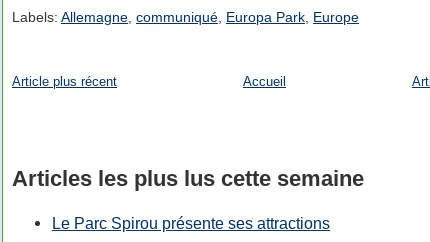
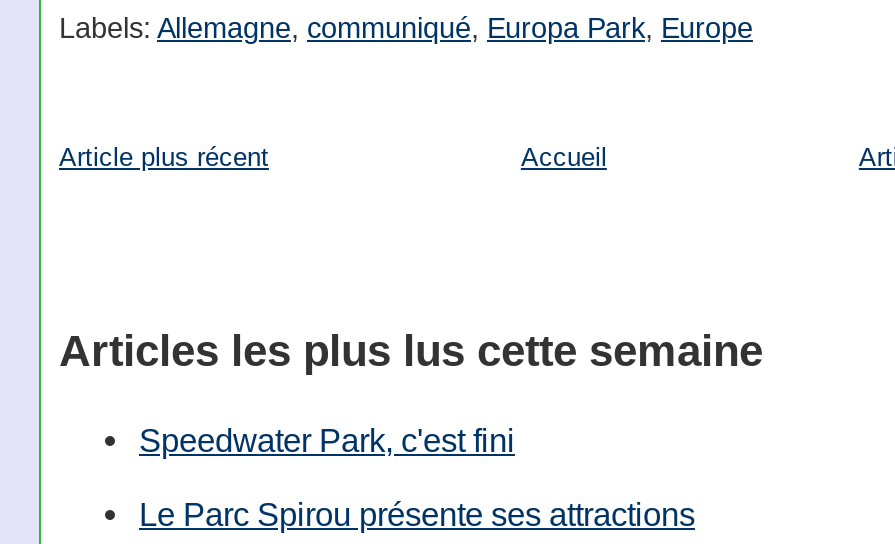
+ Speedwater Park, c'est fini
